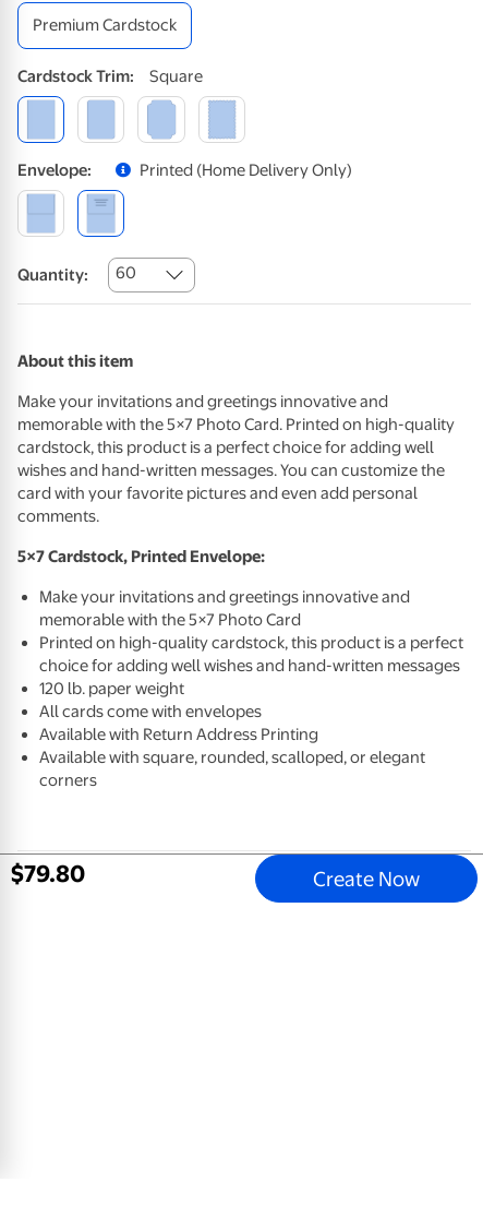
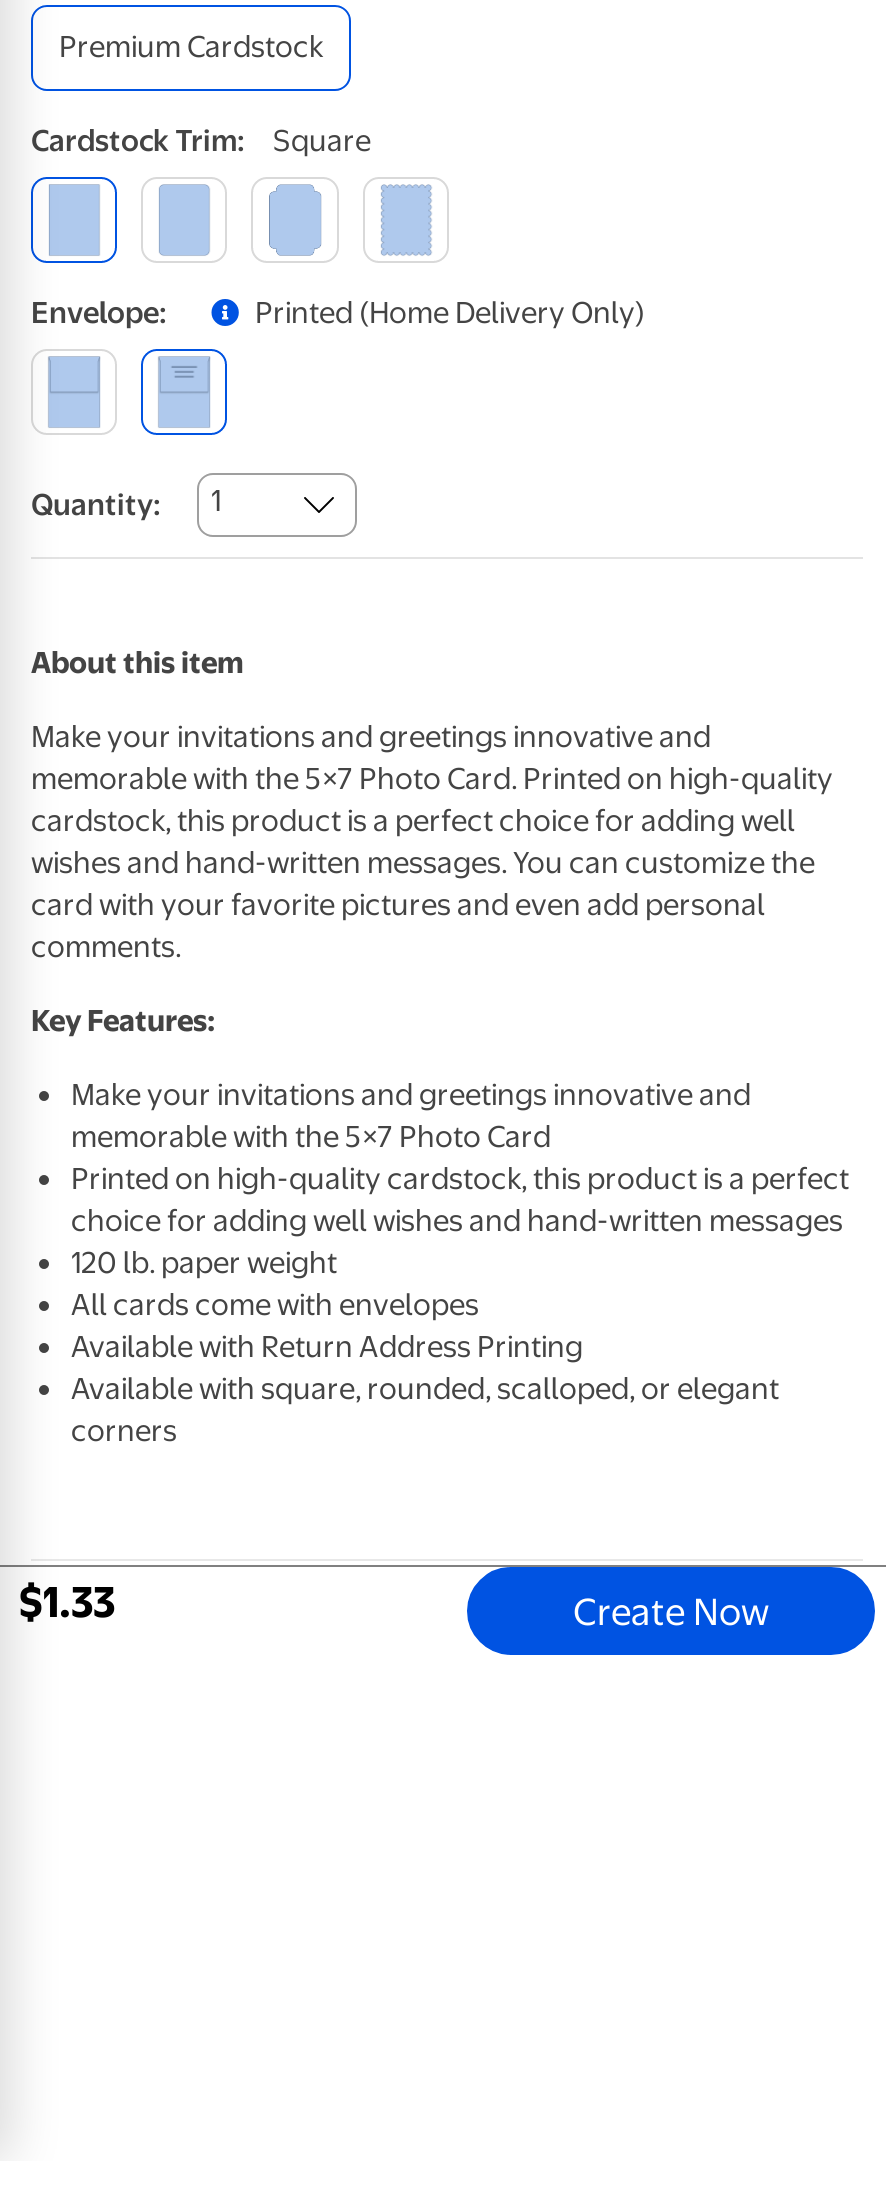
- Quantity: 60
+ Quantity: 1

- 5×7 Cardstock, Printed Envelope:
+ Key Features:

- $79.80
+ $1.33
